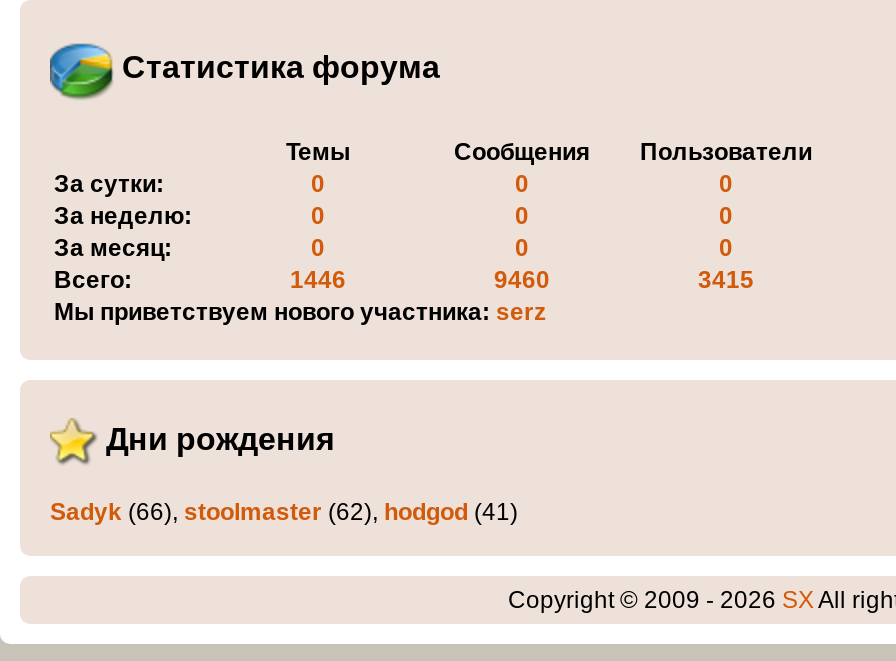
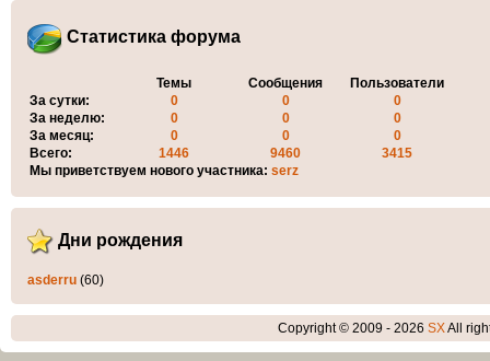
- Sadyk (66), stoolmaster (62), hodgod (41)
+ asderru (60)
